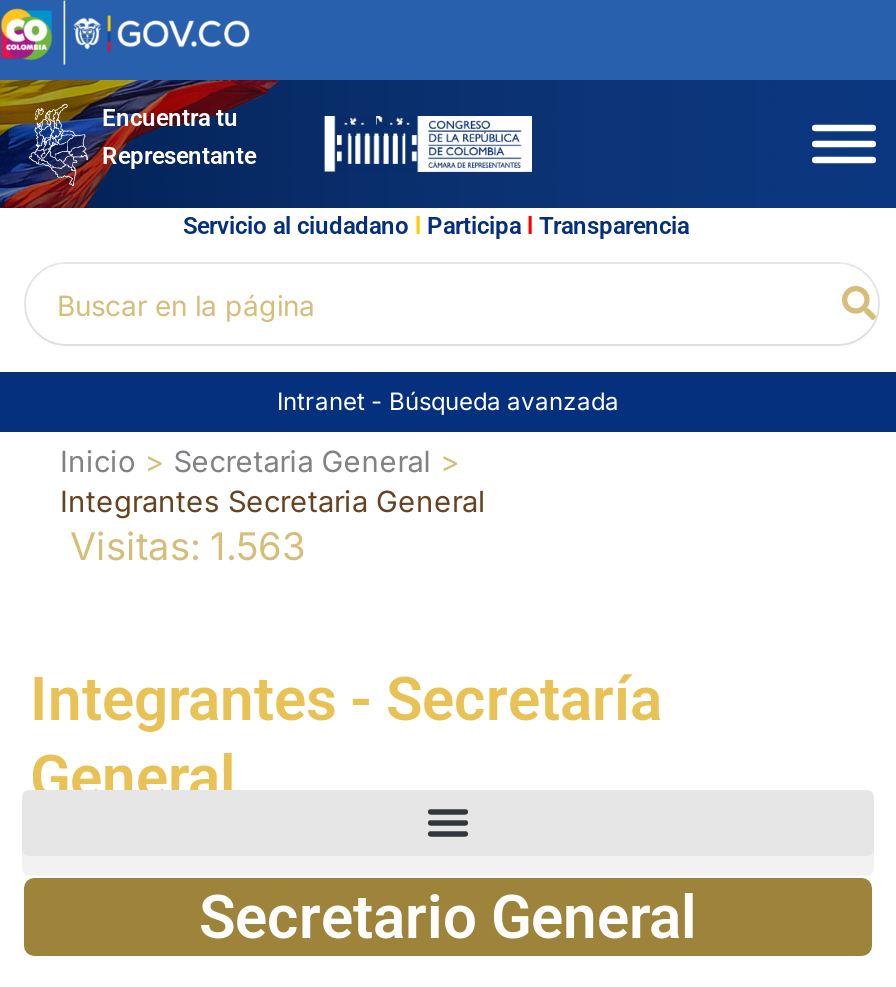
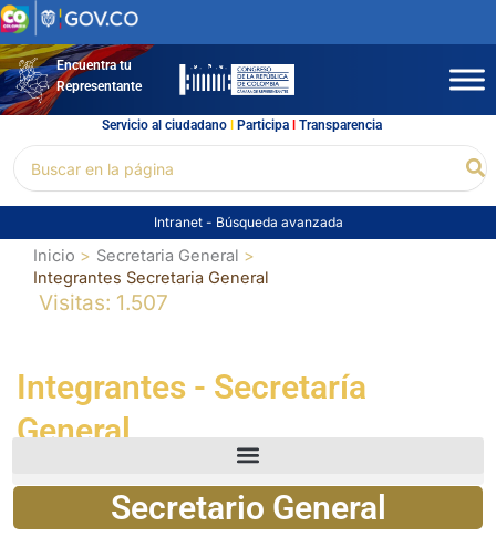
- Visitas: 1.563
+ Visitas: 1.507
